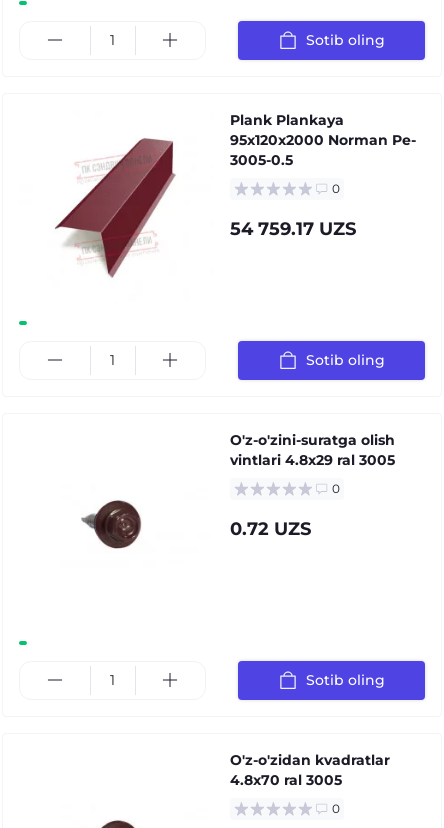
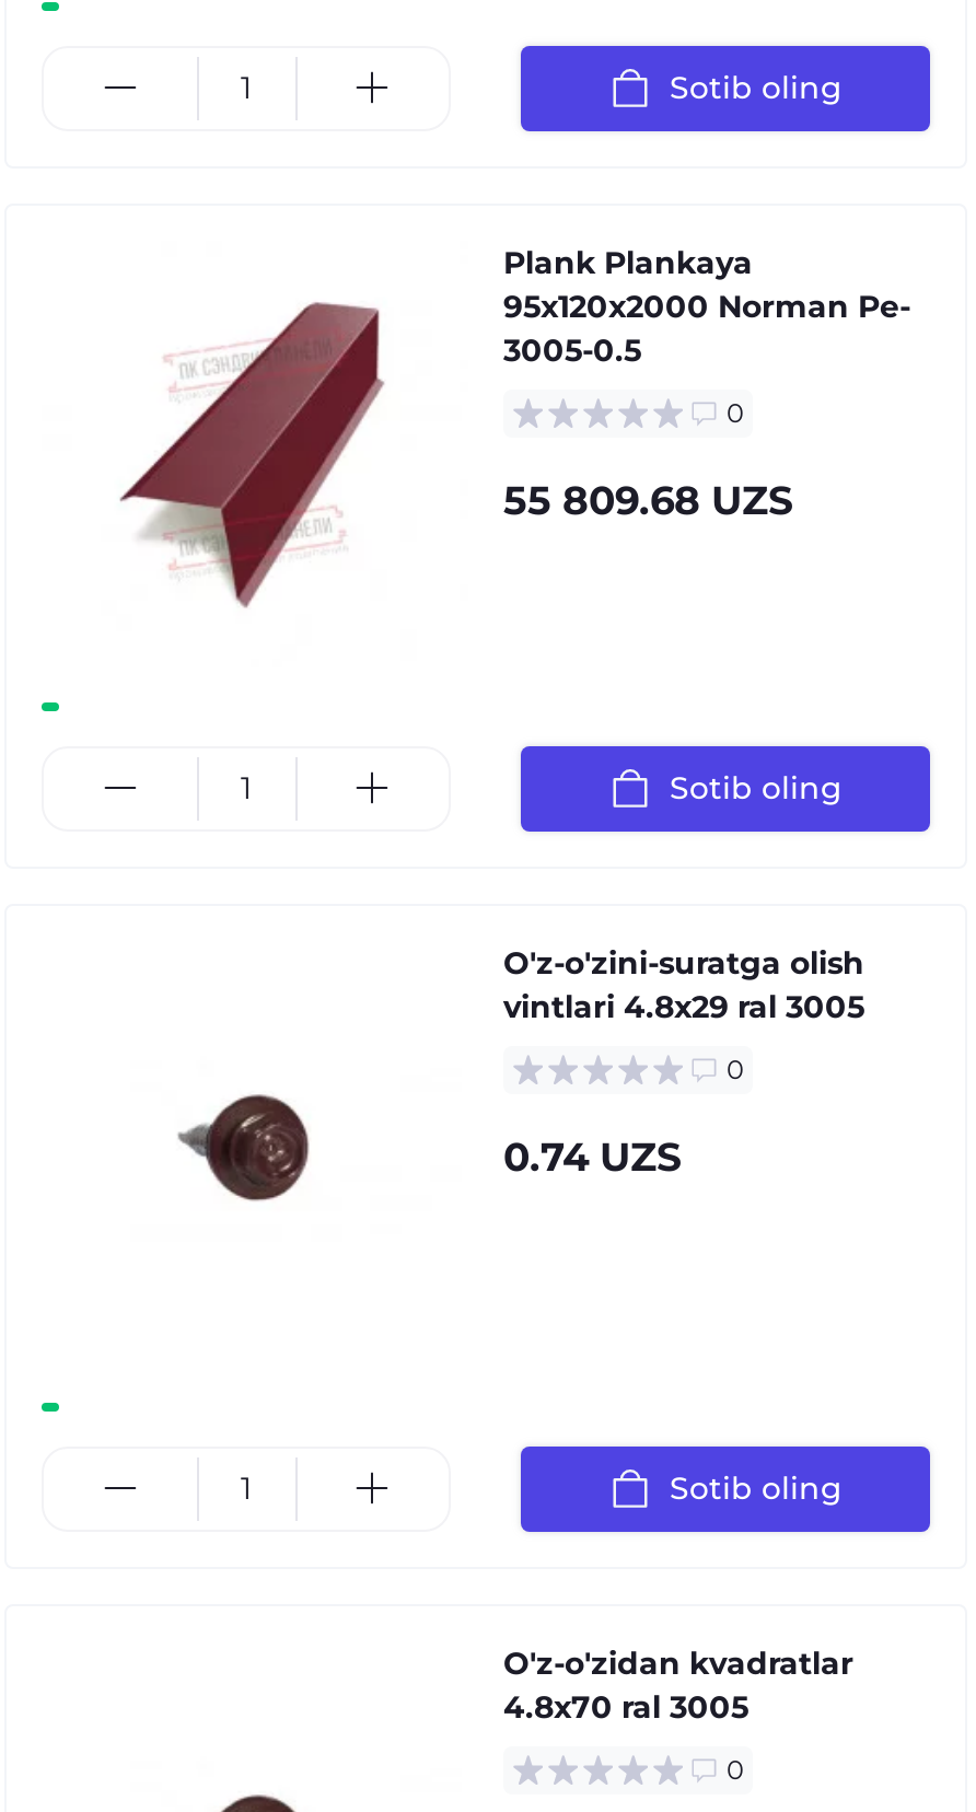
- 54 759.17 UZS
+ 55 809.68 UZS

- 0.72 UZS
+ 0.74 UZS
